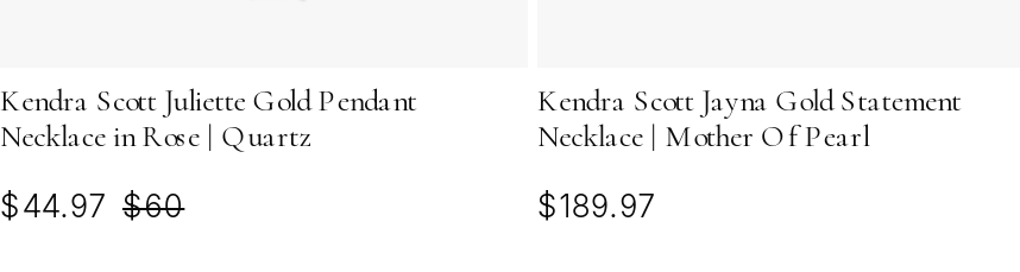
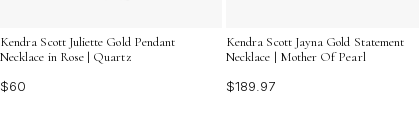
- $44.97 $60
+ $60
